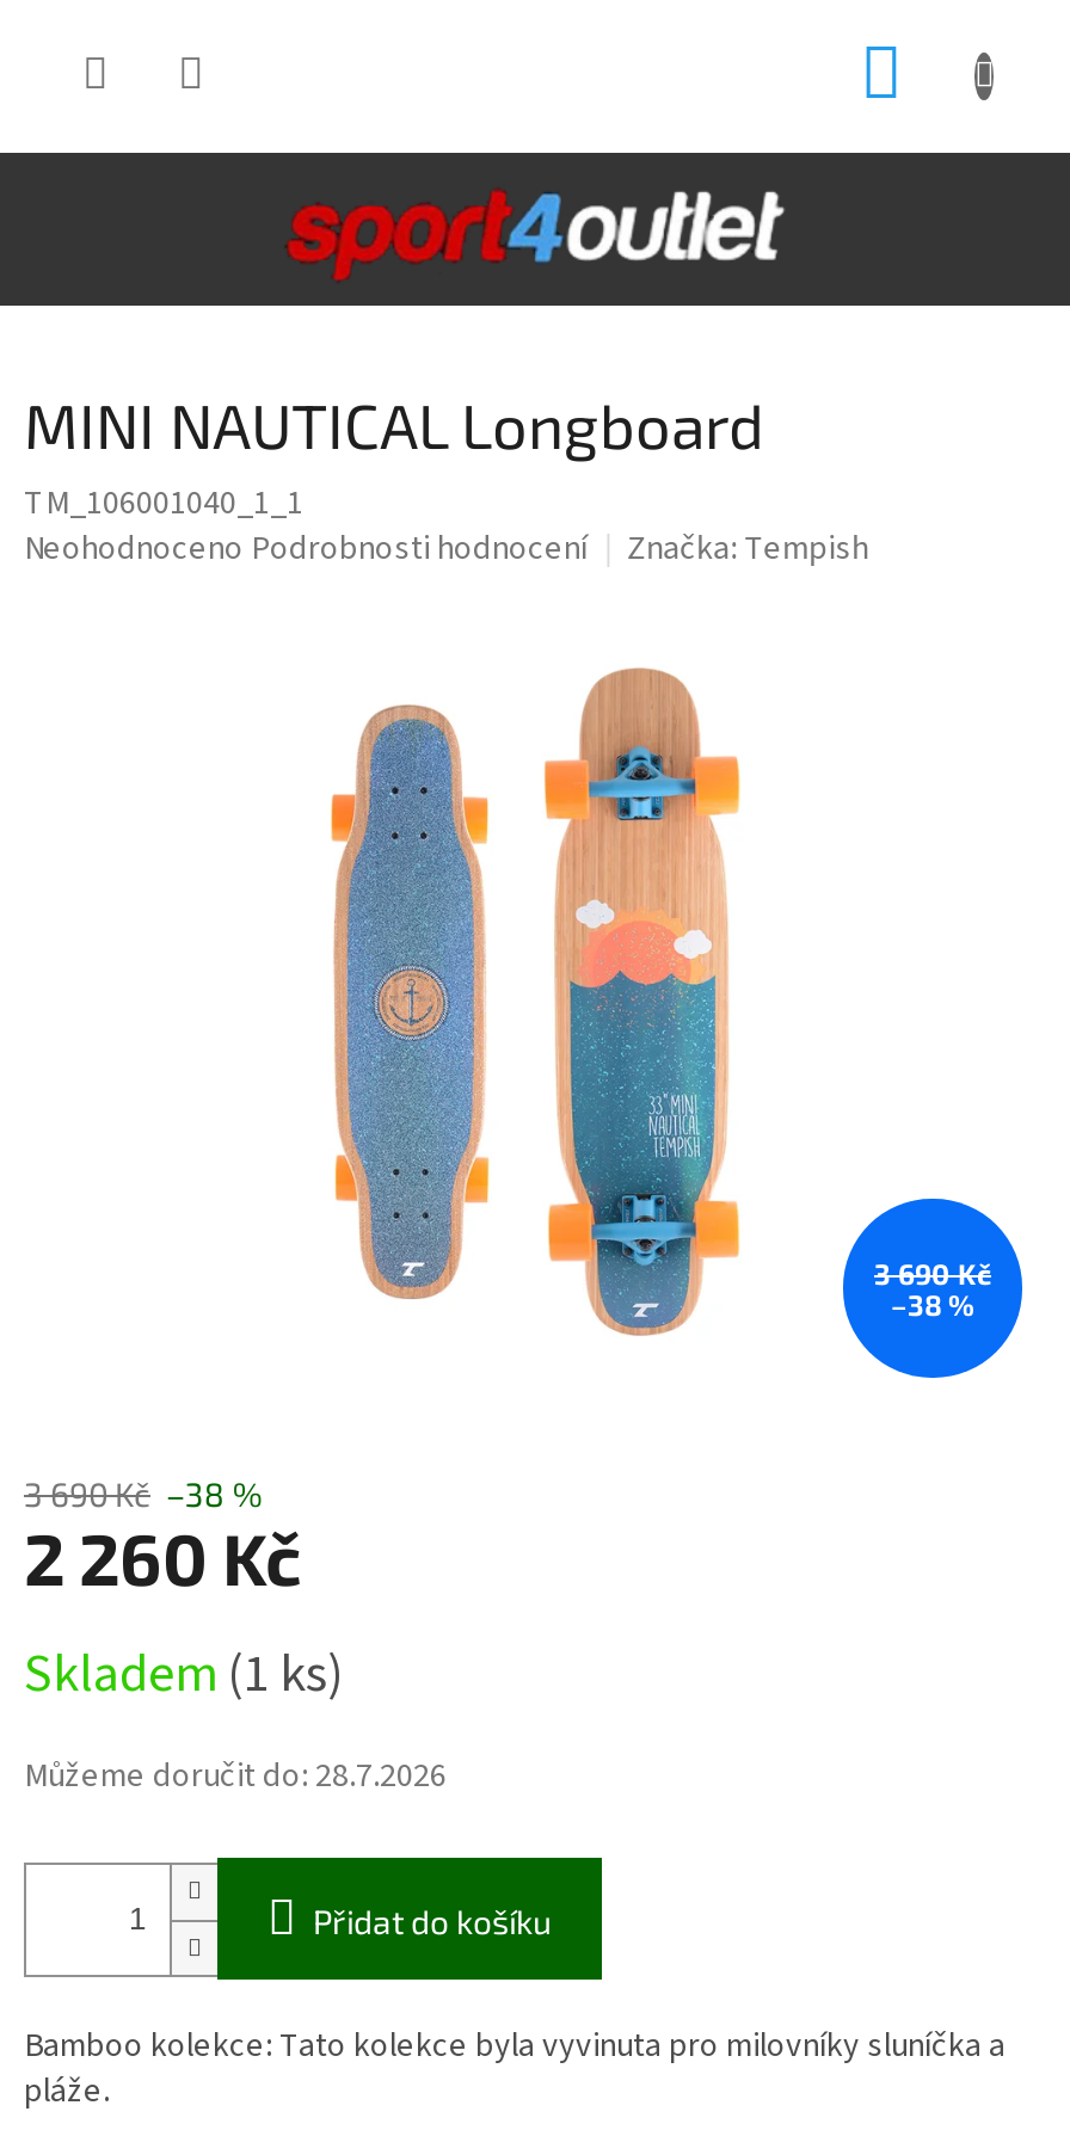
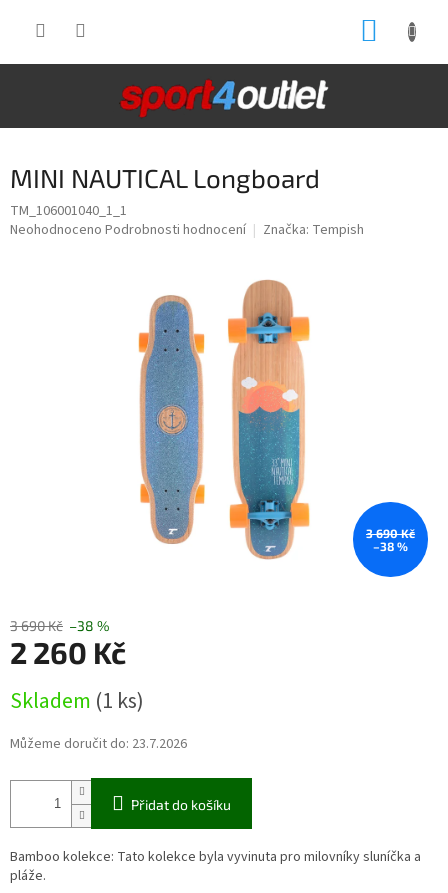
- Můžeme doručit do: 28.7.2026
+ Můžeme doručit do: 23.7.2026
